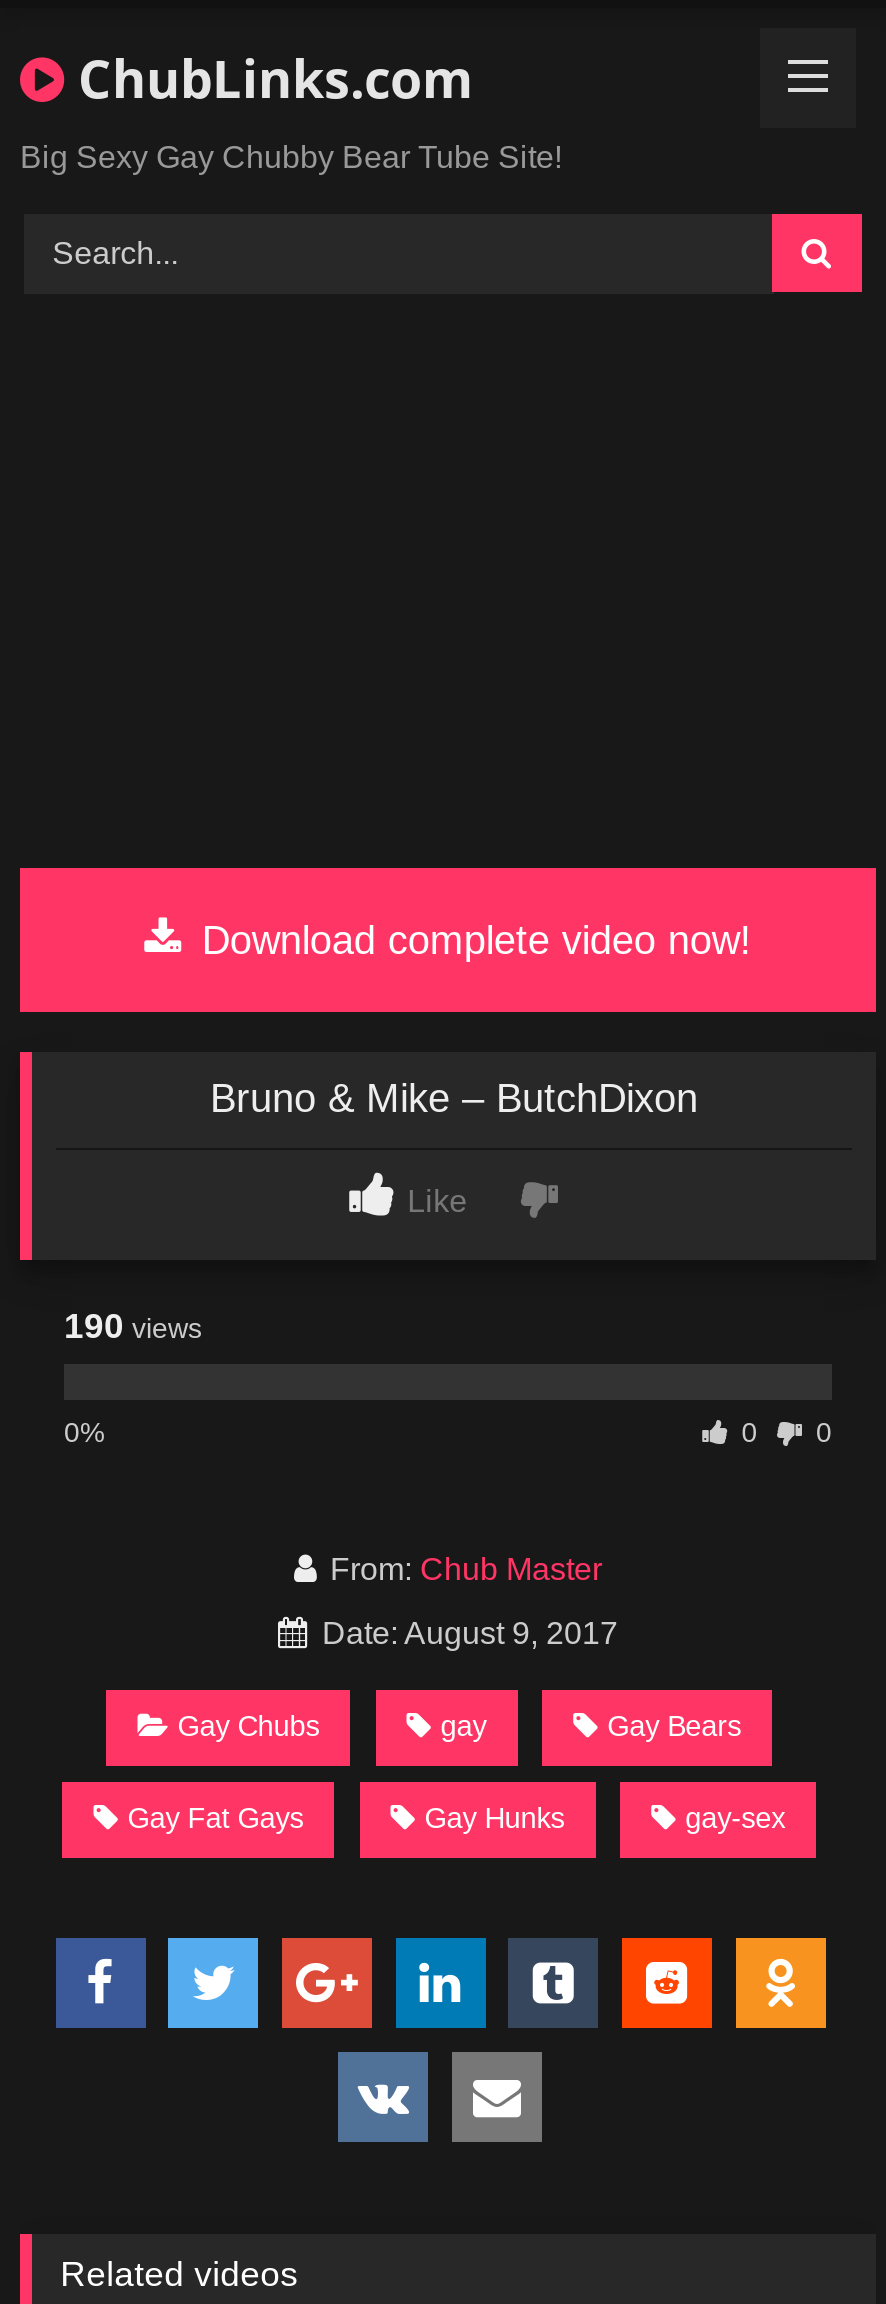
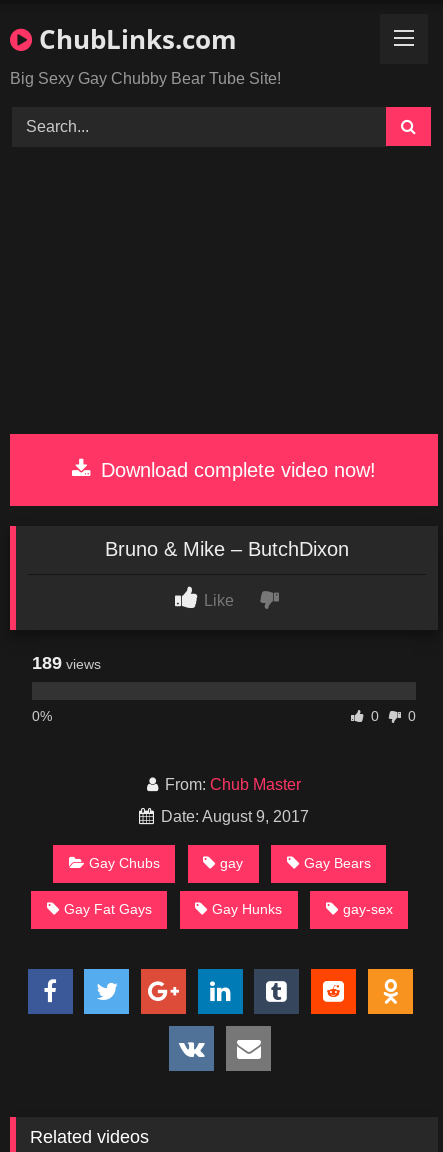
- 190 views
+ 189 views
